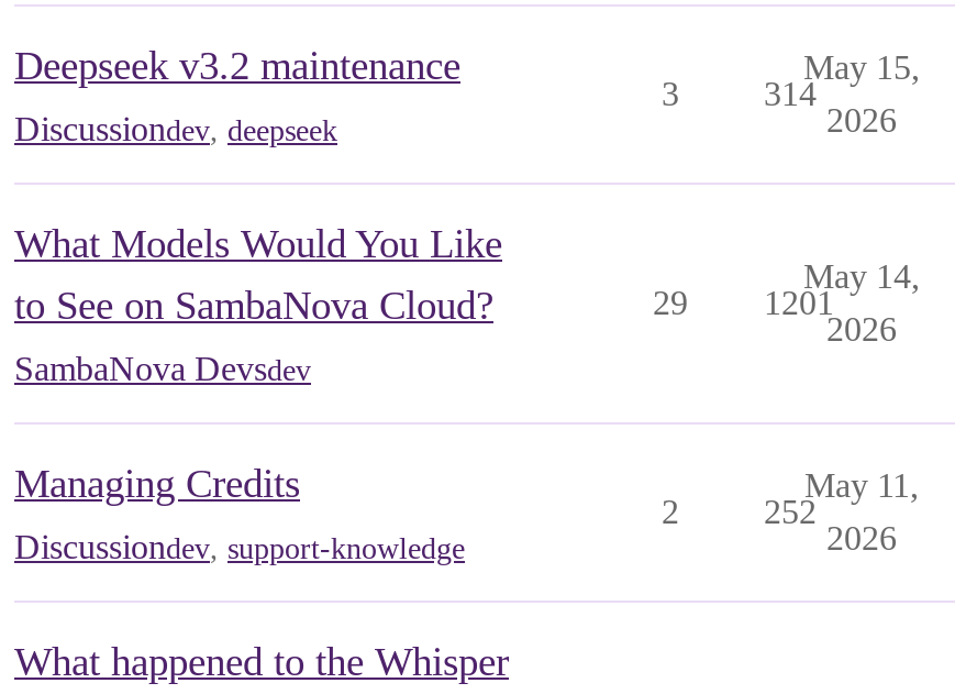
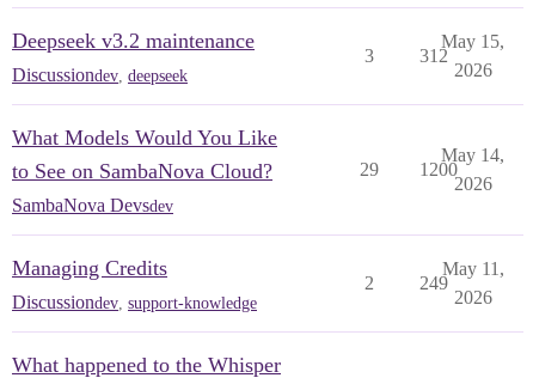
- 314
+ 312

- 1201
+ 1200

- 252
+ 249
